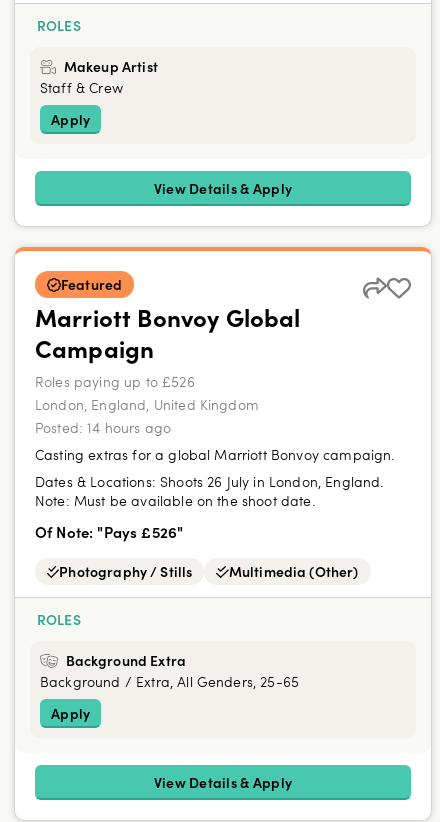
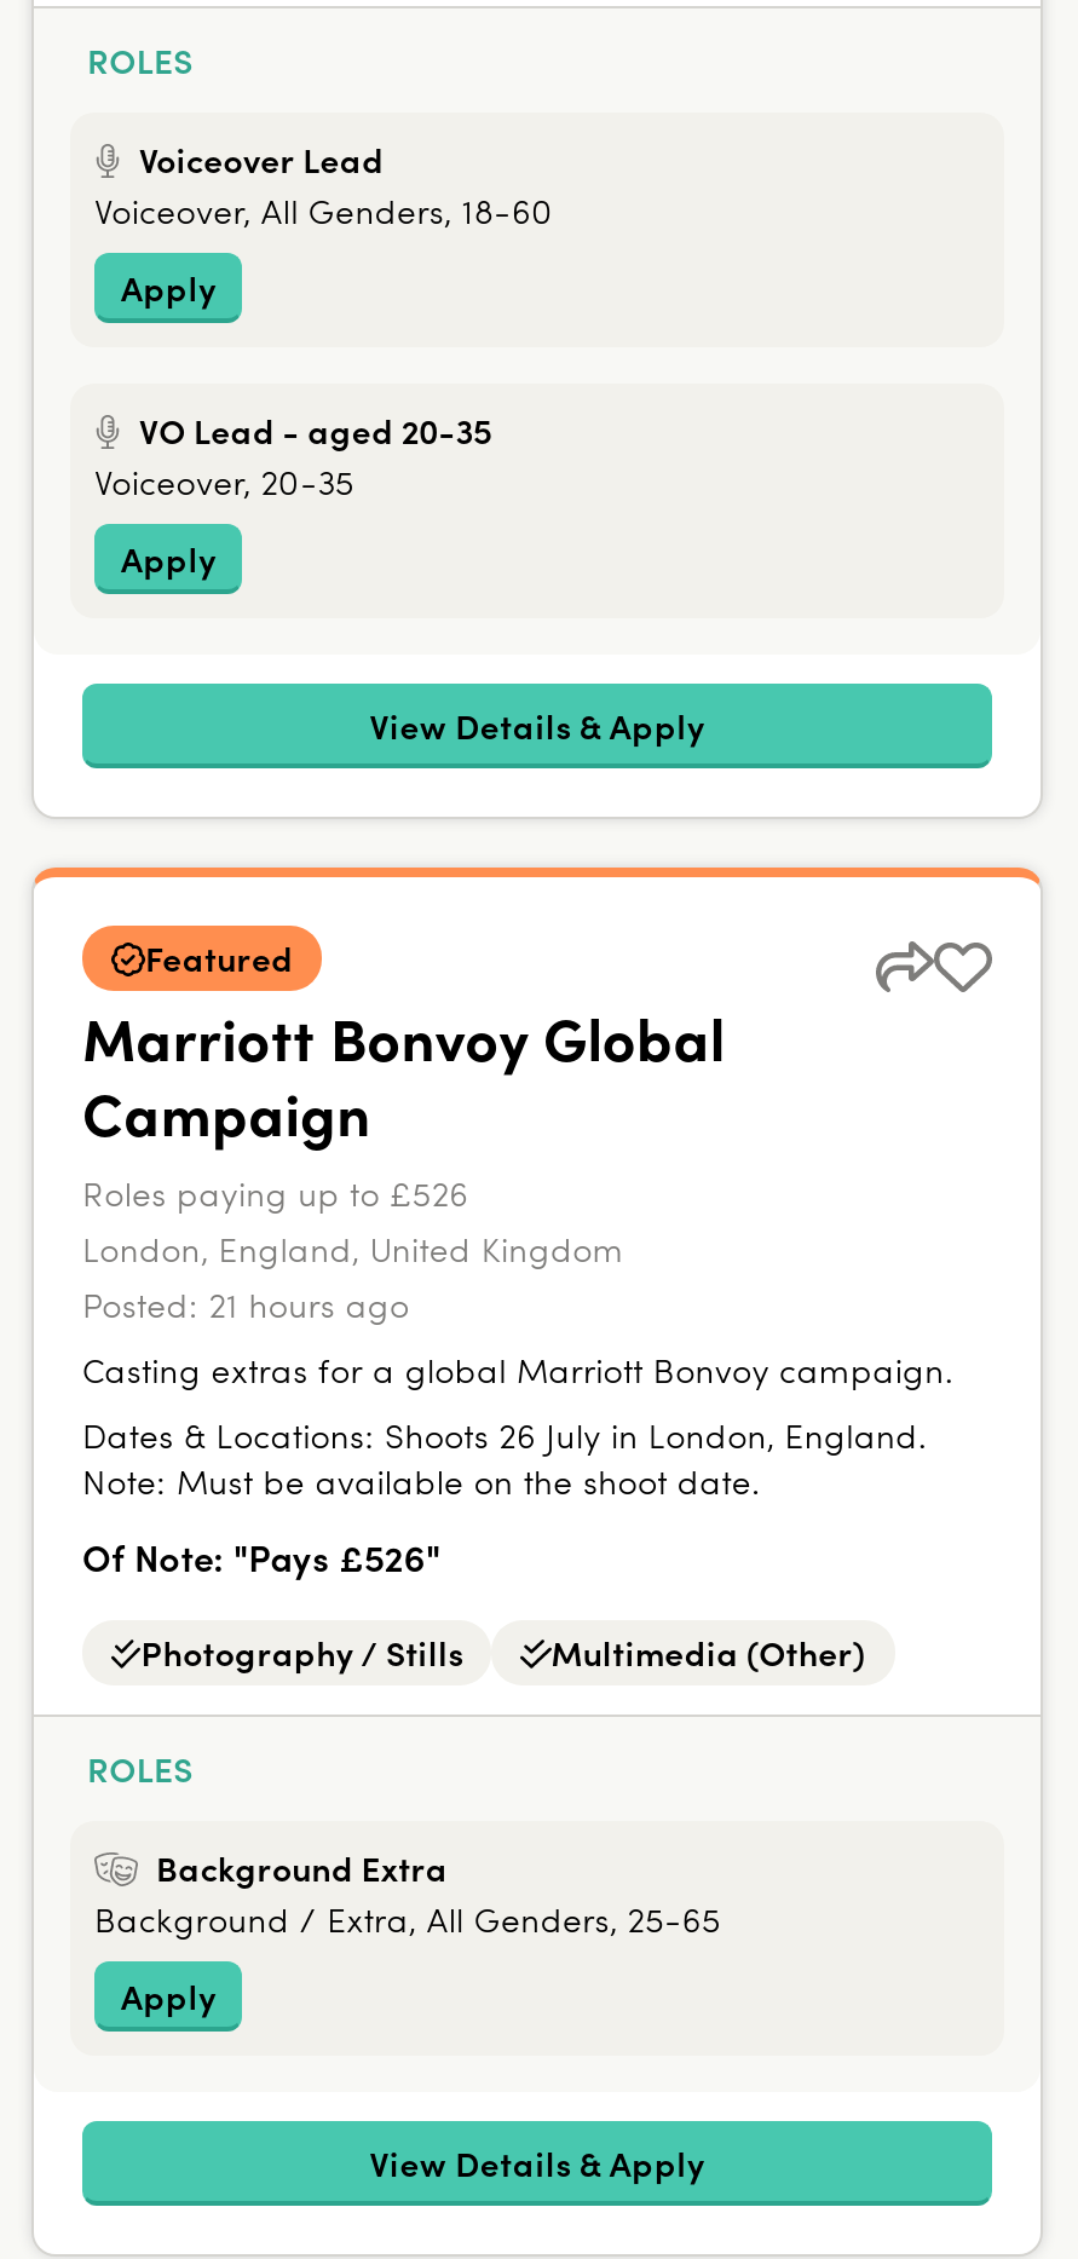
- Makeup Artist
- Staff & Crew
+ Voiceover Lead
+ Voiceover, All Genders, 18-60
+ Apply
+ VO Lead - aged 20-35
+ Voiceover, 20-35

- Posted: 14 hours ago
+ Posted: 21 hours ago
